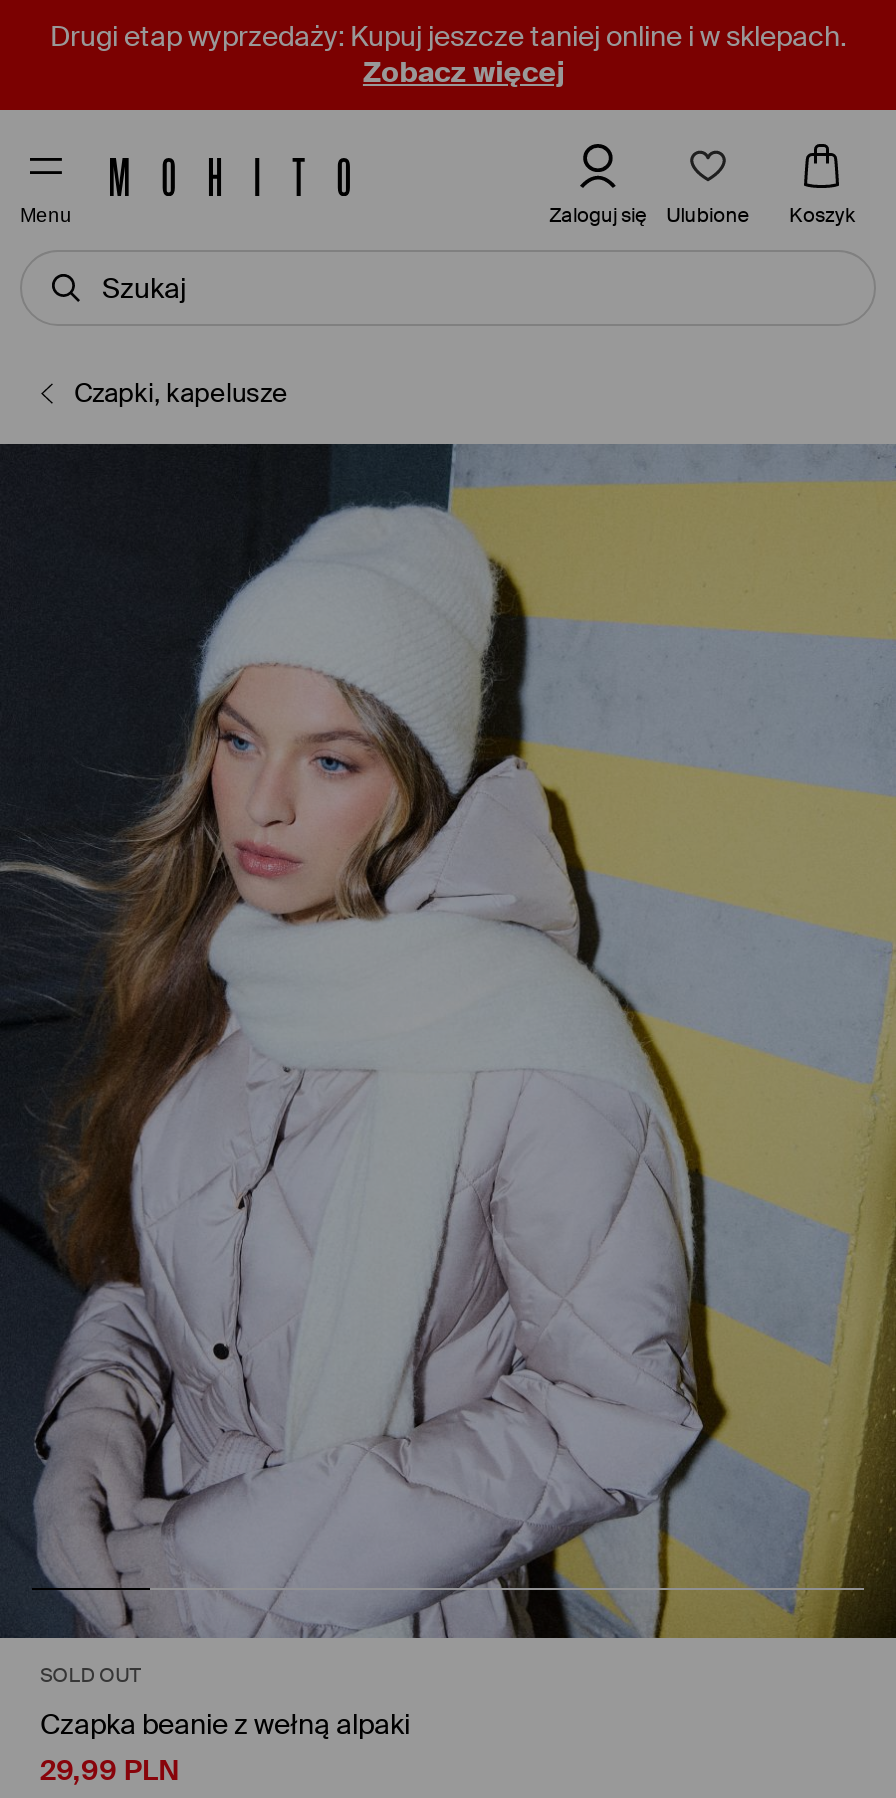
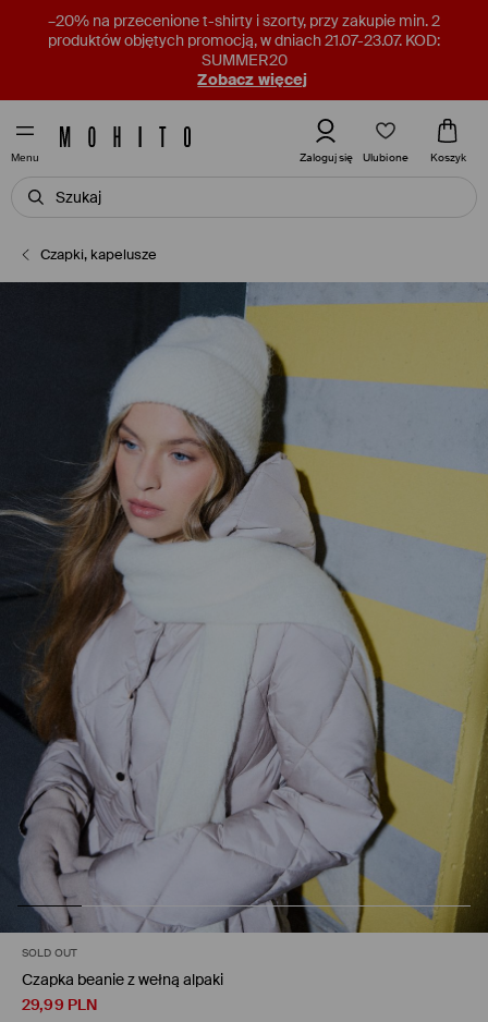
- Drugi etap wyprzedaży: Kupuj jeszcze taniej online i w sklepach.
+ –20% na przecenione t-shirty i szorty, przy zakupie min. 2
+ produktów objętych promocją, w dniach 21.07-23.07. KOD:
+ SUMMER20
